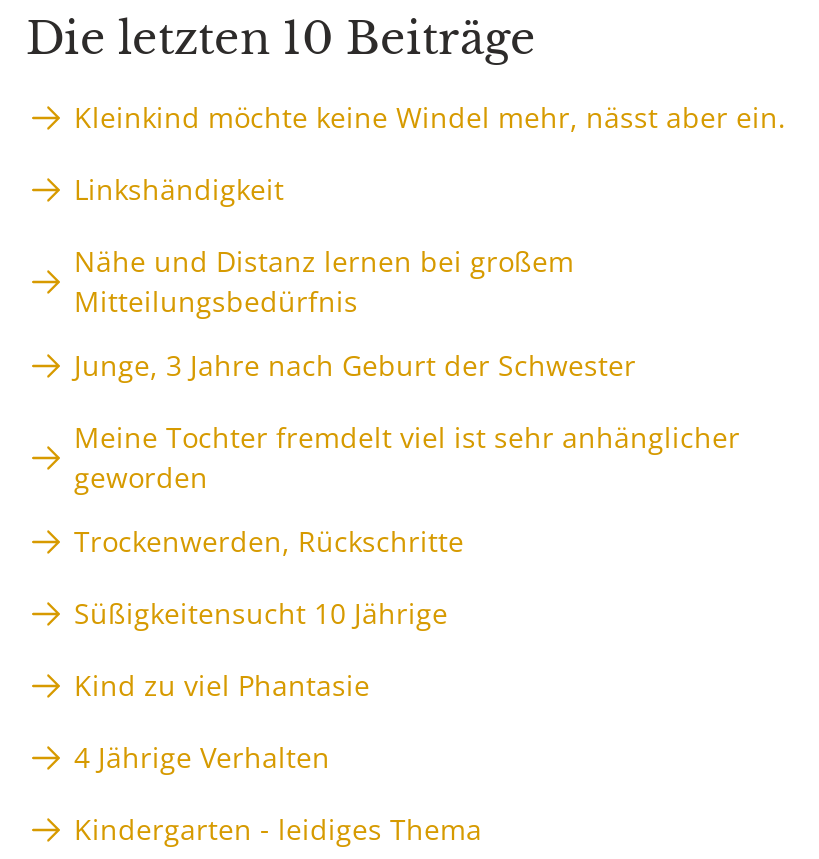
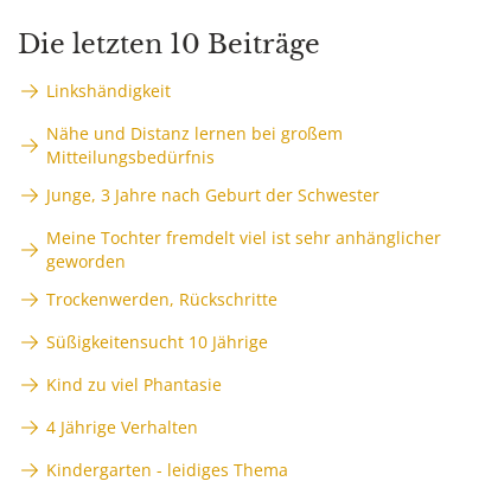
- Kleinkind möchte keine Windel mehr, nässt aber ein.
